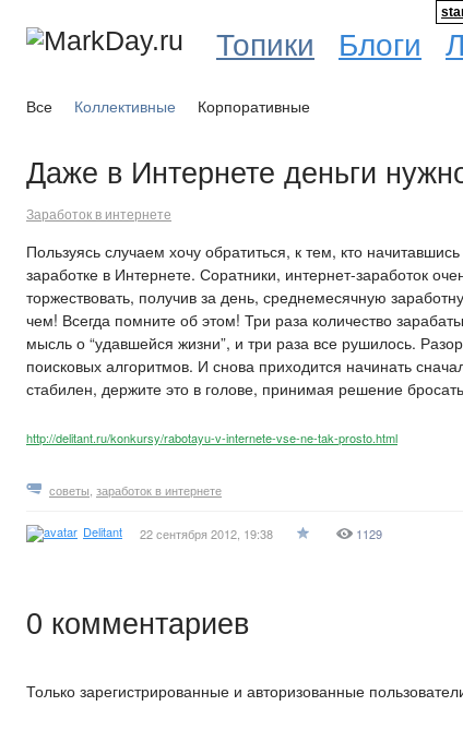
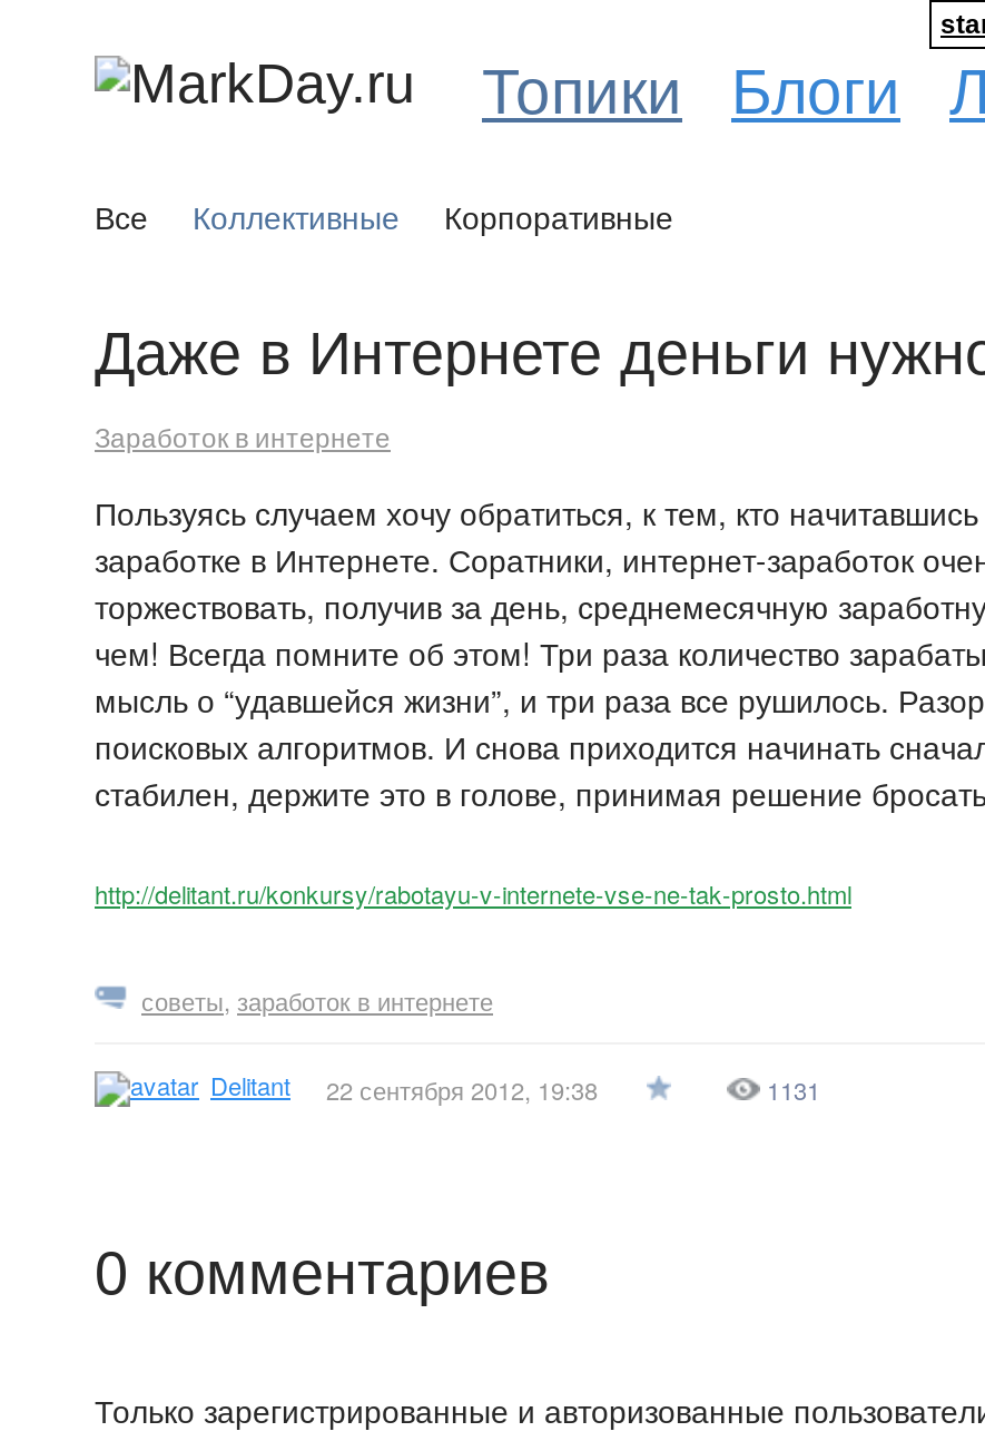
- 1129
+ 1131
